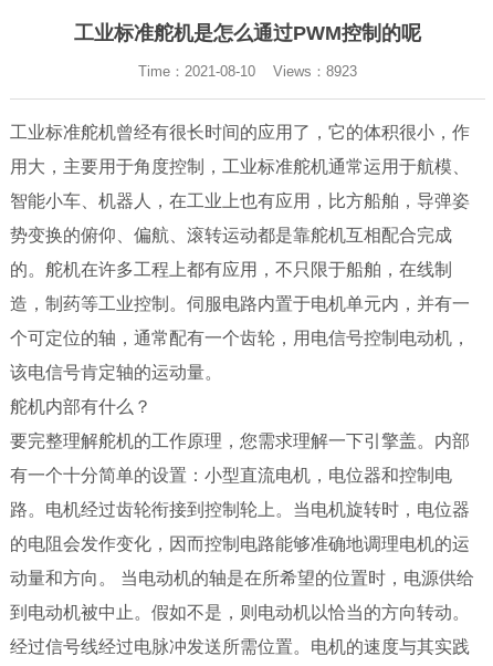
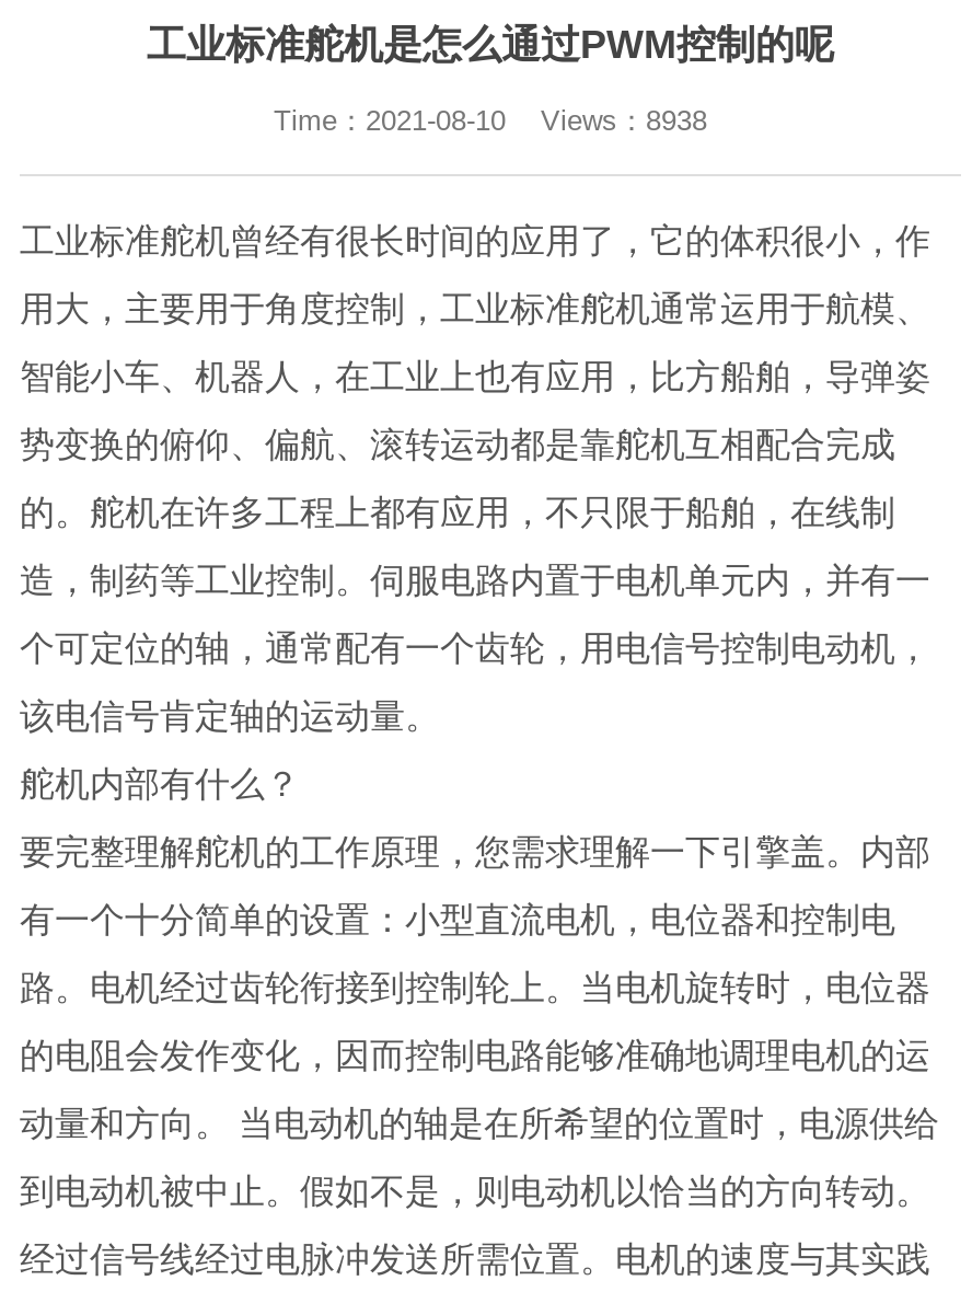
- Time：2021-08-10 Views：8923
+ Time：2021-08-10 Views：8938
